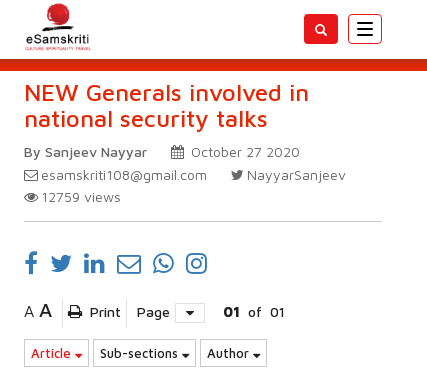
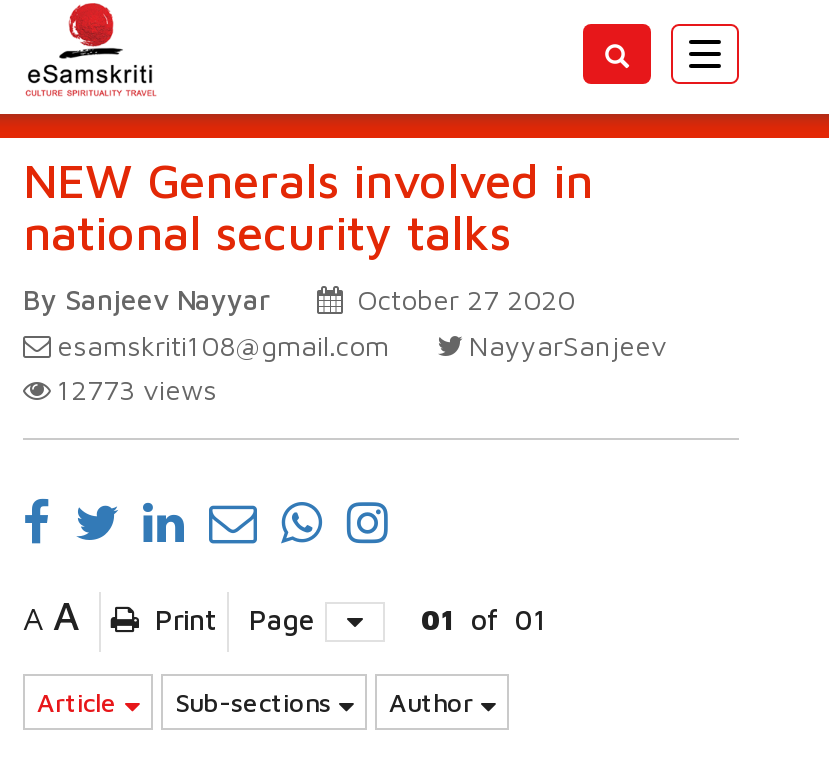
- 12759 views
+ 12773 views
